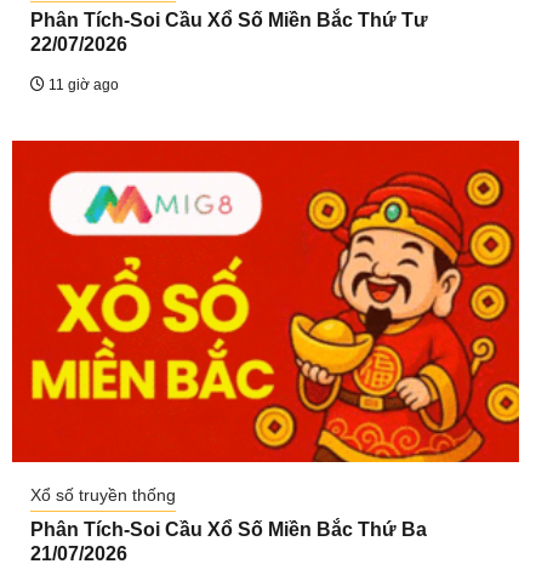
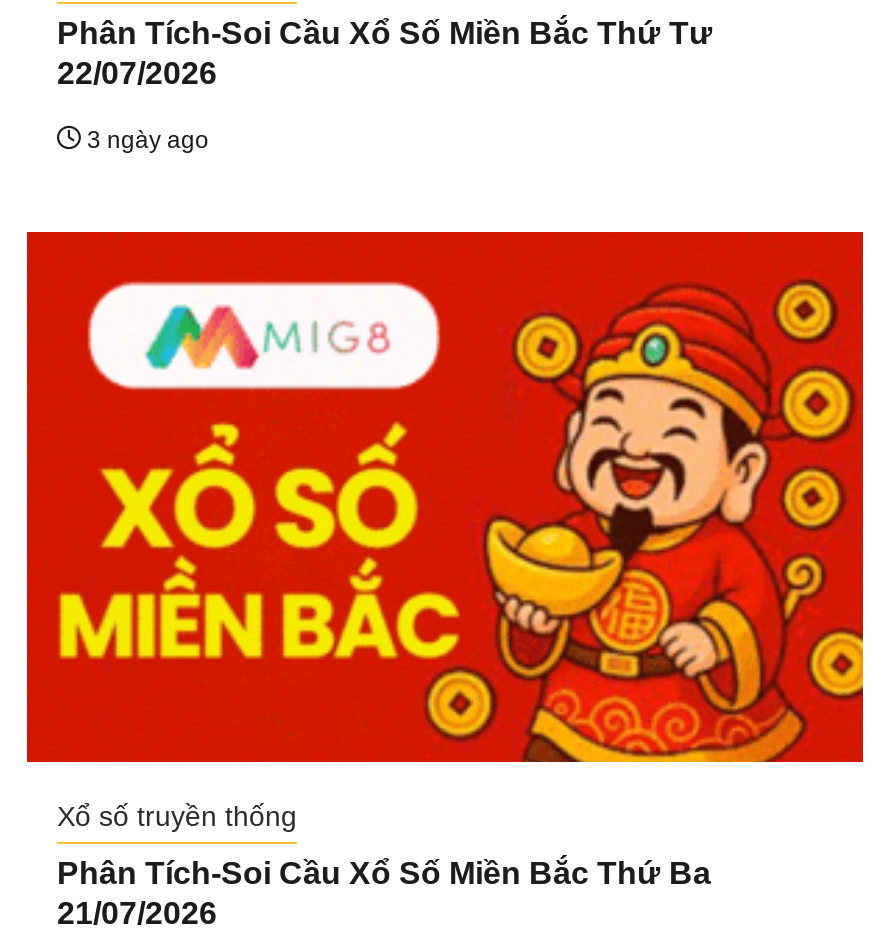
- 11 giờ ago
+ 3 ngày ago
